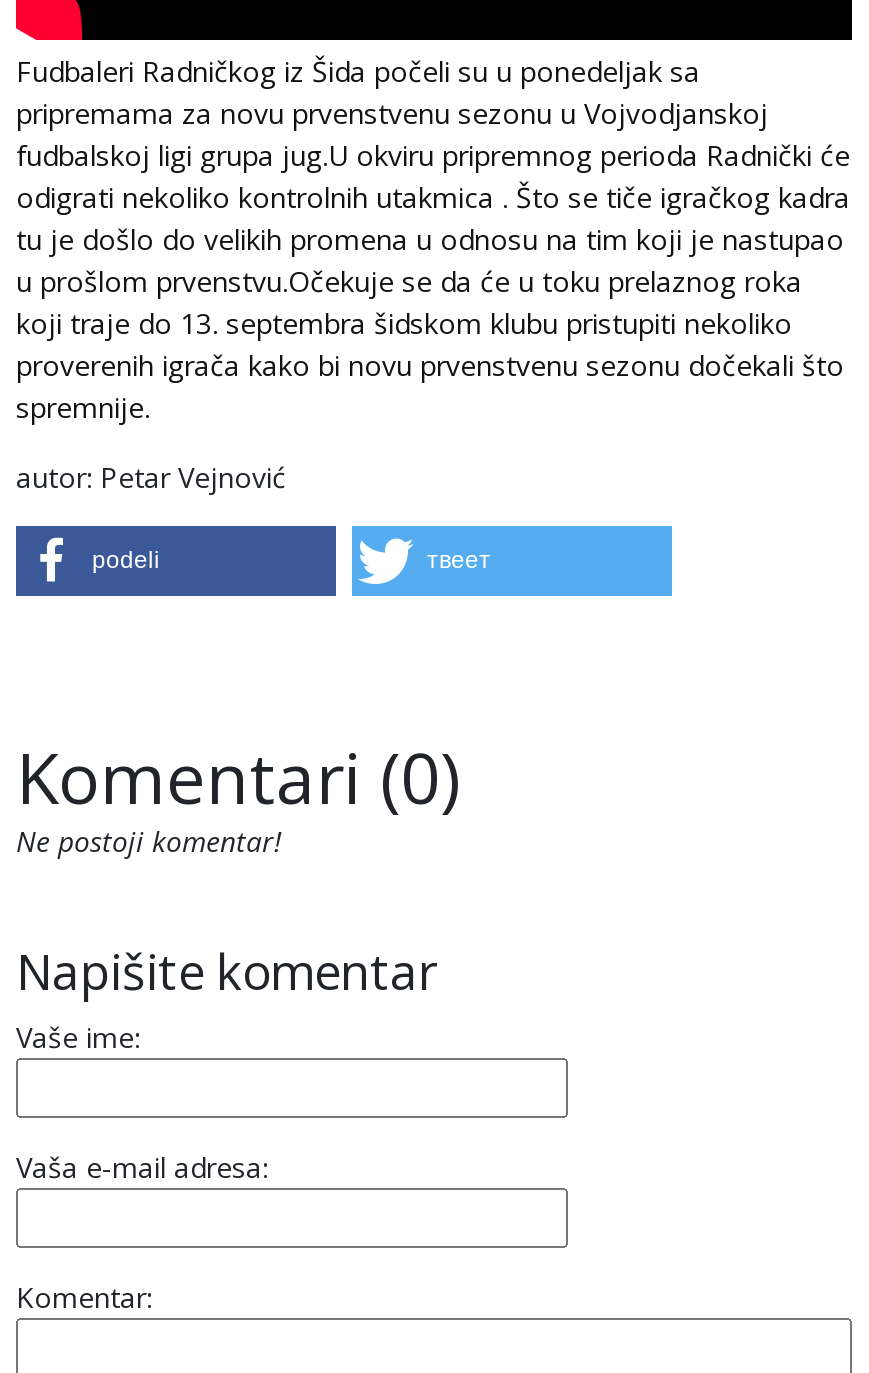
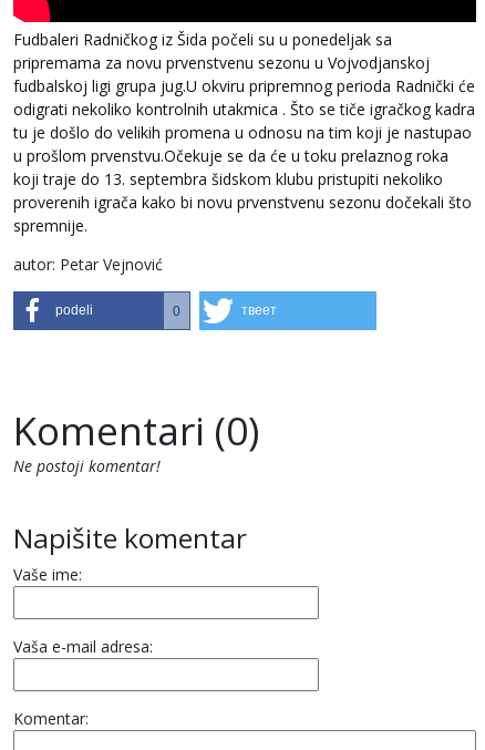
+ 0
